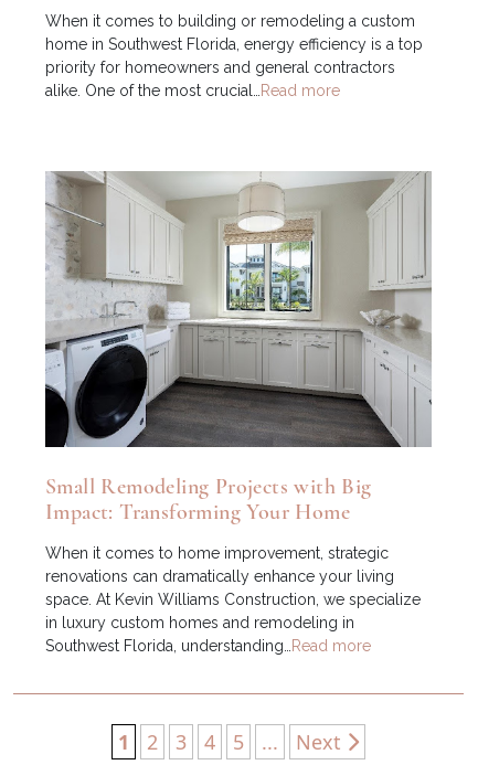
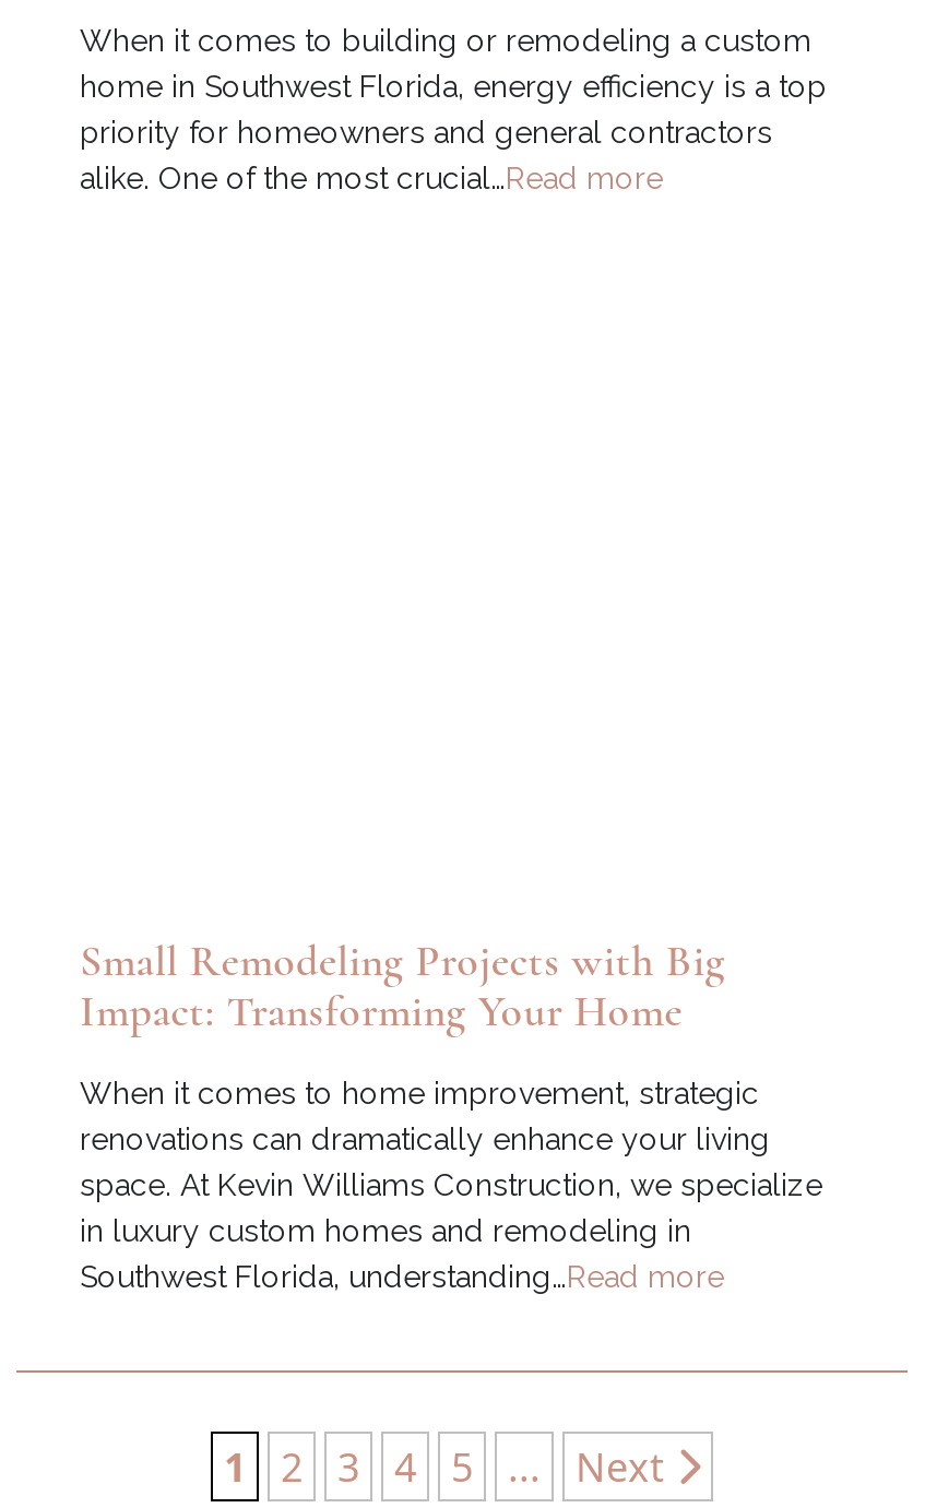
- [image]
